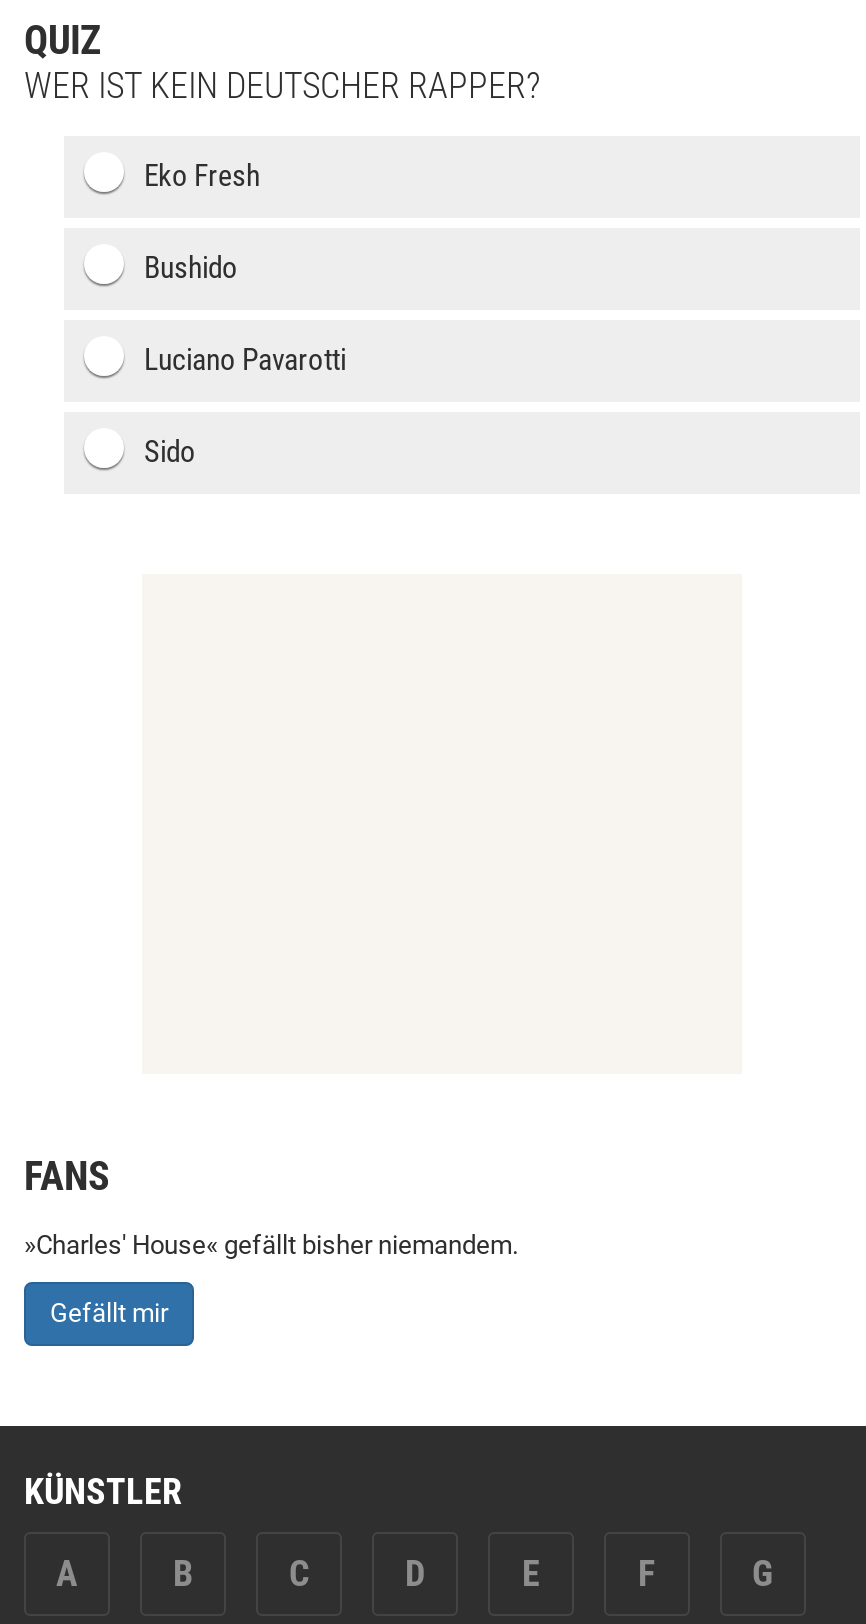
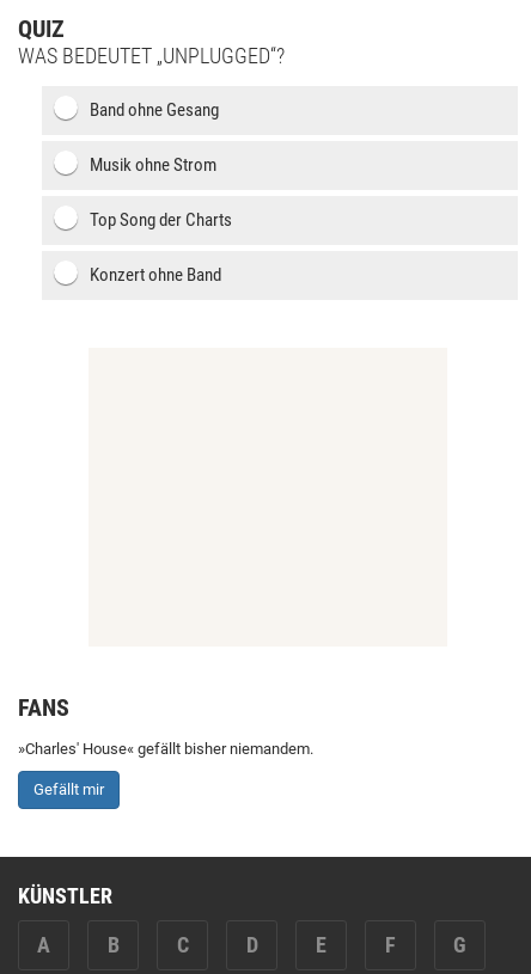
- WER IST KEIN DEUTSCHER RAPPER?
+ WAS BEDEUTET „UNPLUGGED“?

- Eko Fresh
+ Band ohne Gesang

- Bushido
+ Musik ohne Strom

- Luciano Pavarotti
+ Top Song der Charts

- Sido
+ Konzert ohne Band
